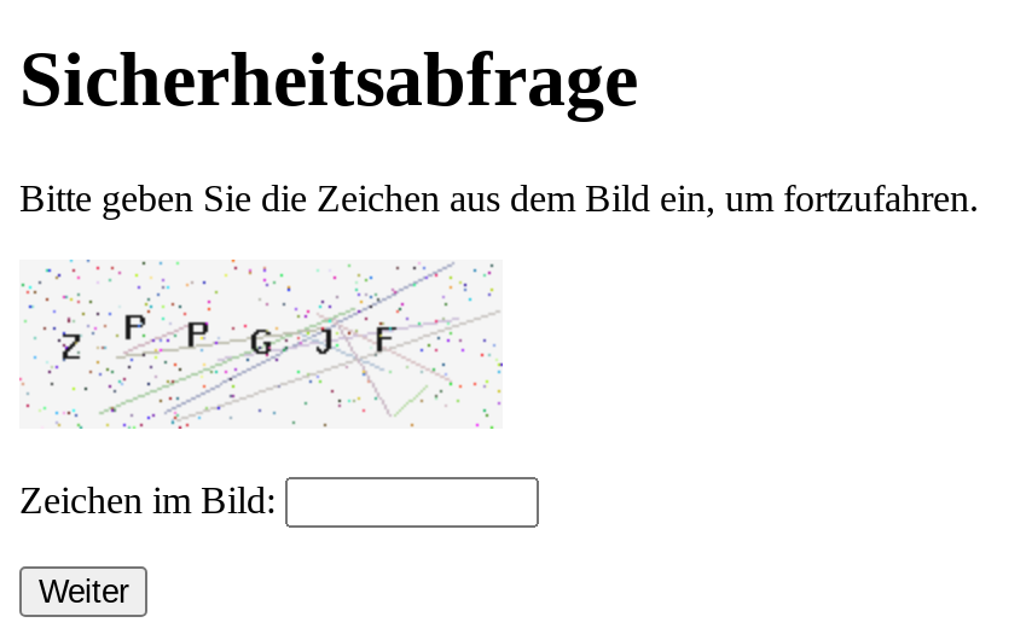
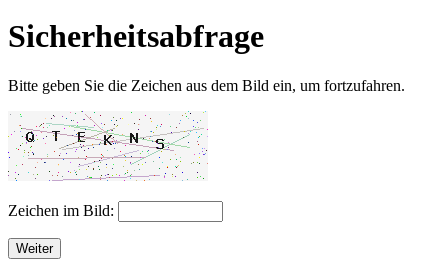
- [image]
+ [image]
